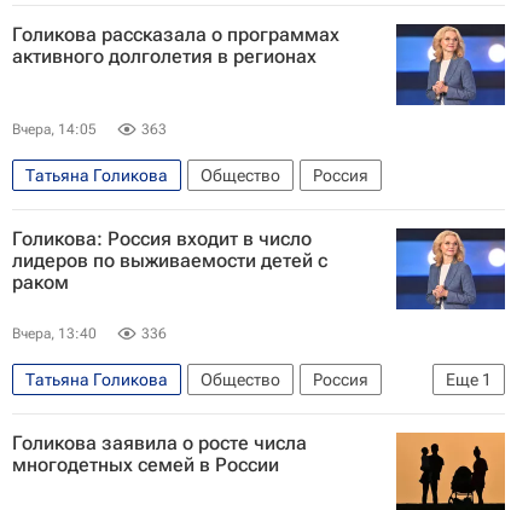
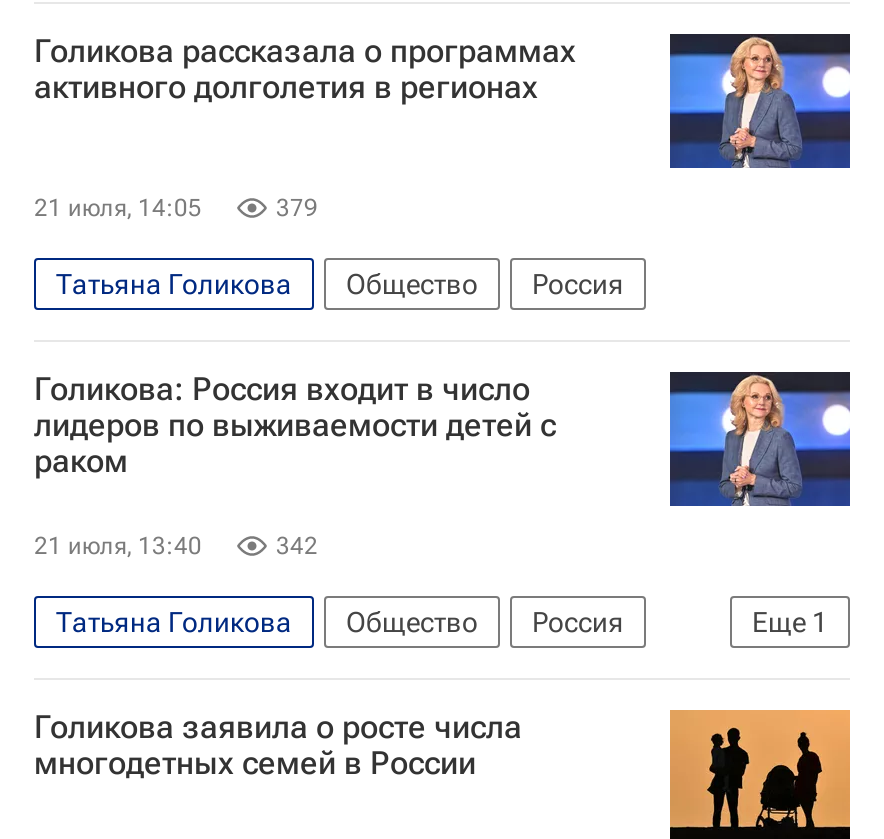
- Вчера, 14:05
- 363
+ 21 июля, 14:05
+ 379

- Вчера, 13:40
- 336
+ 21 июля, 13:40
+ 342
